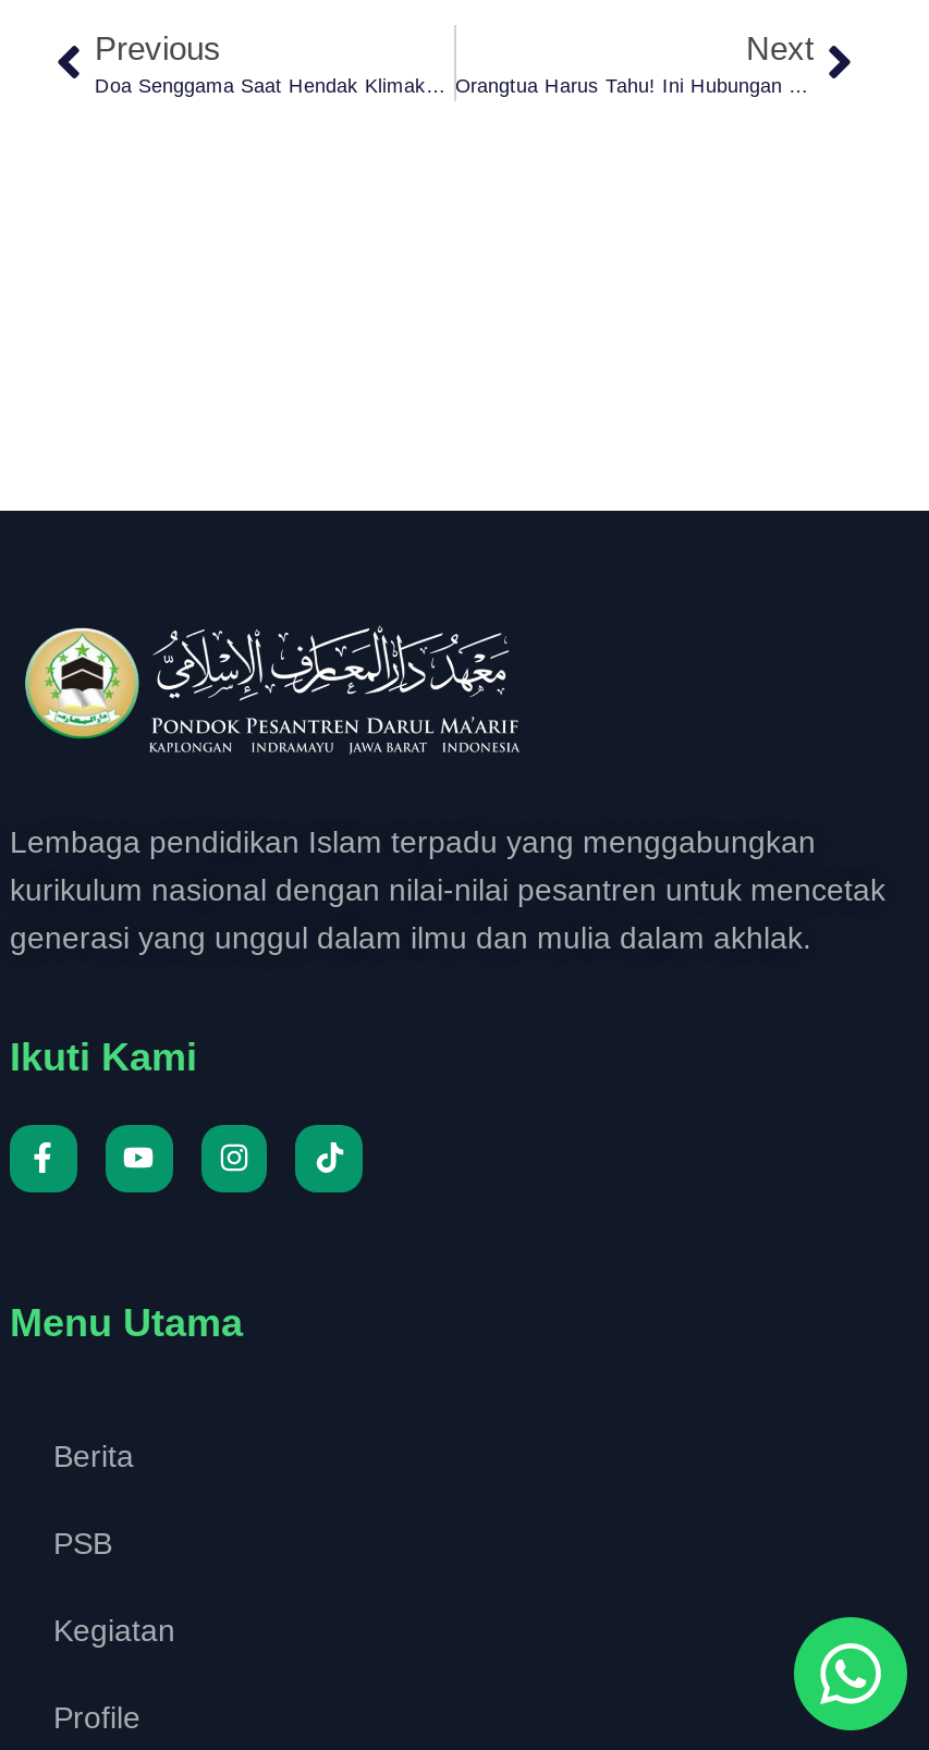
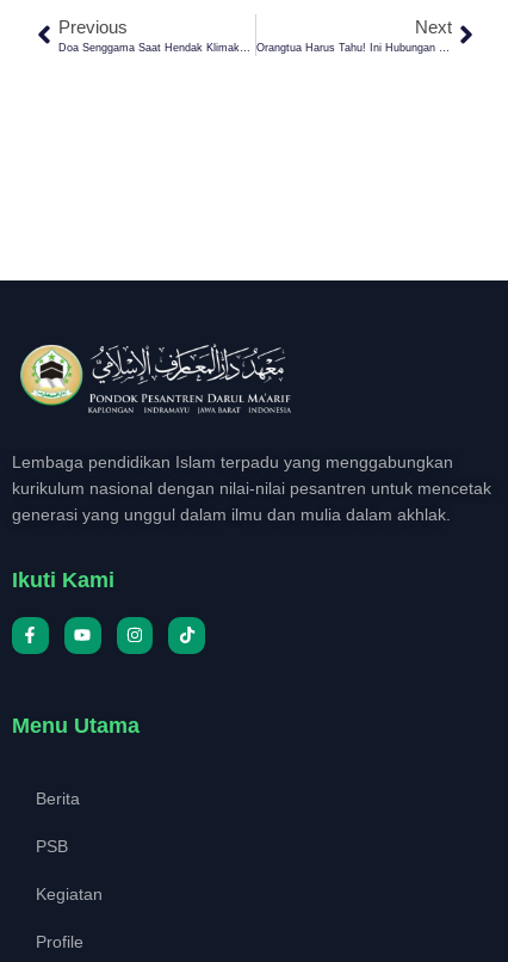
- [image]
